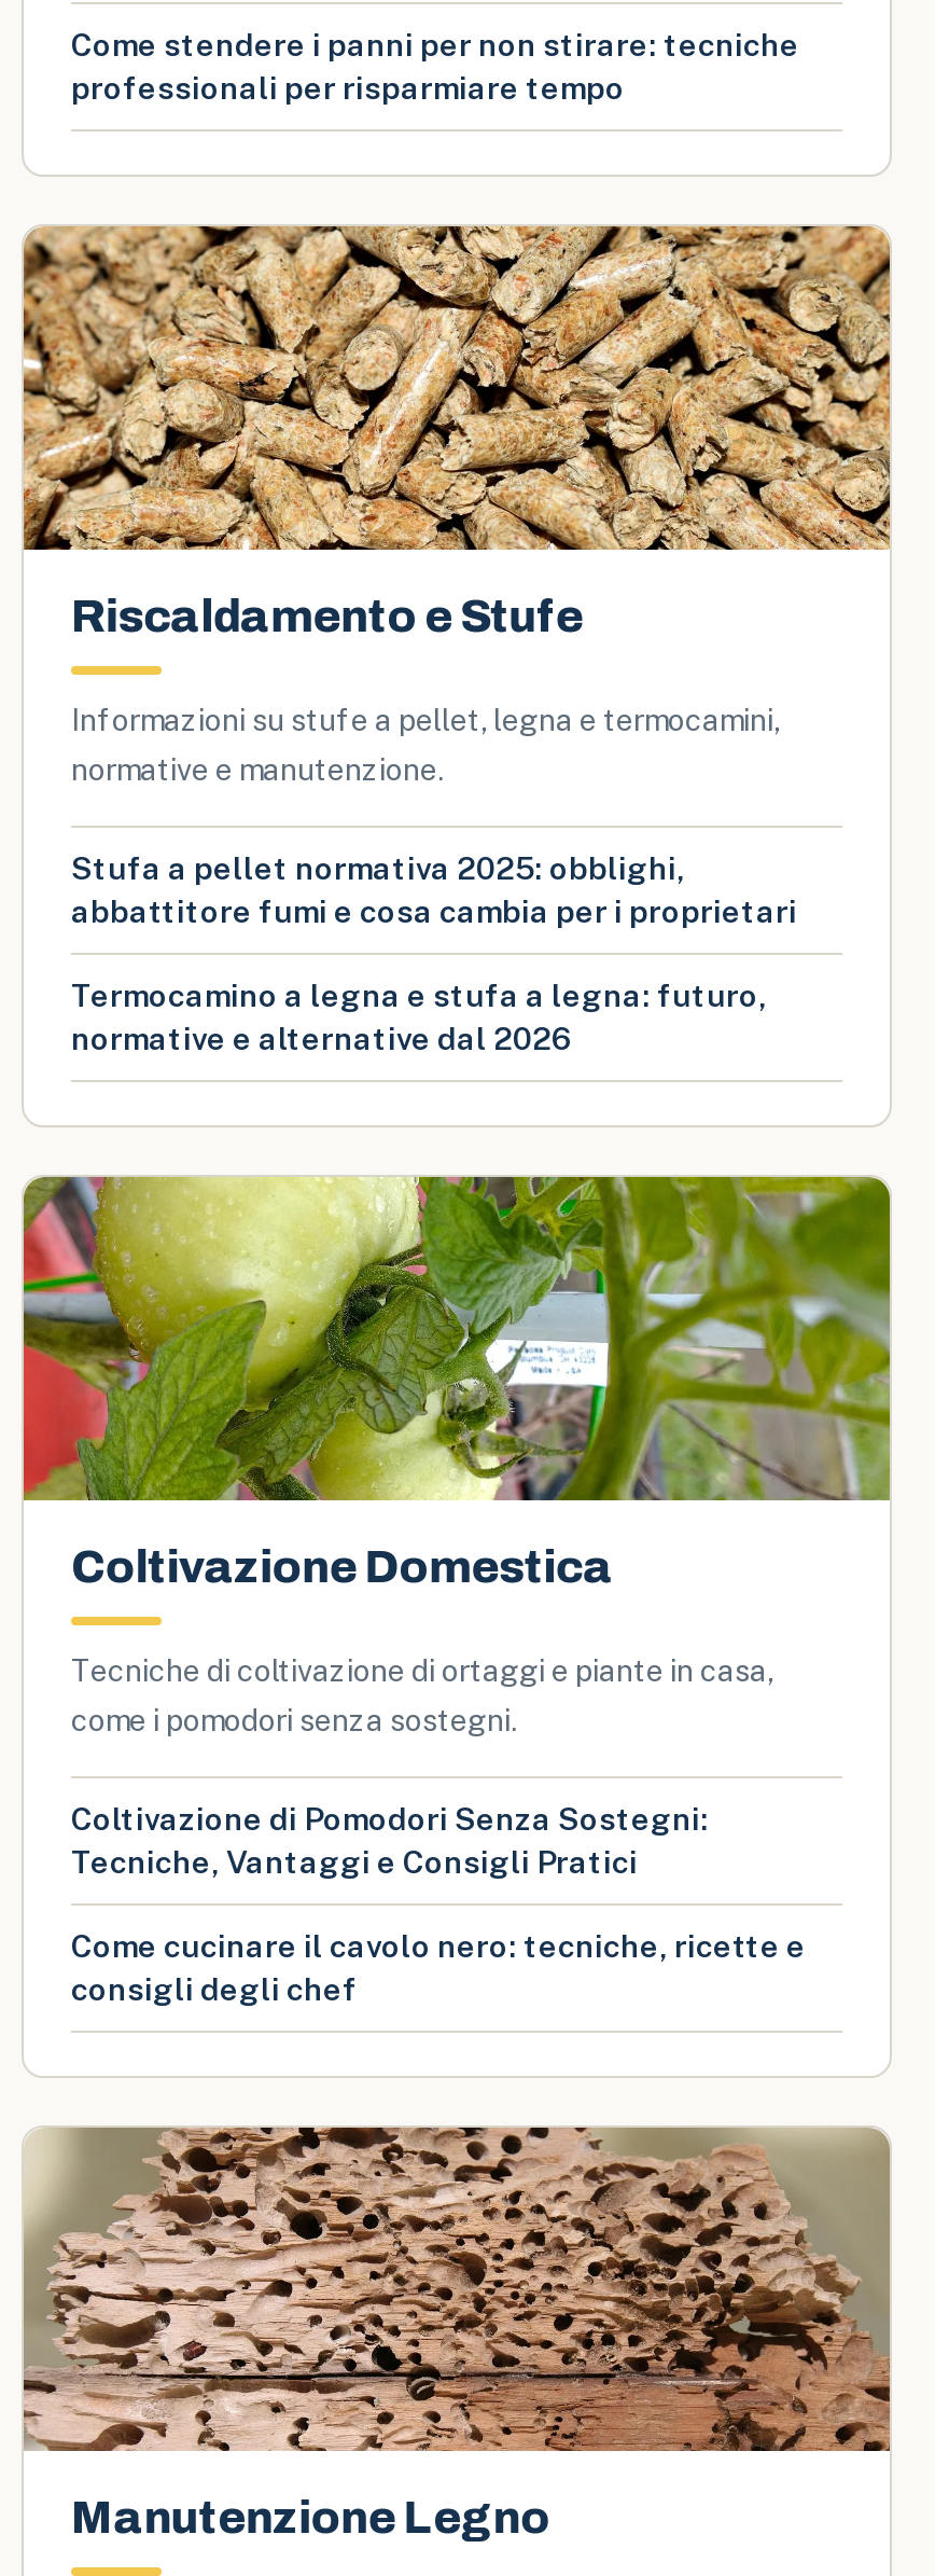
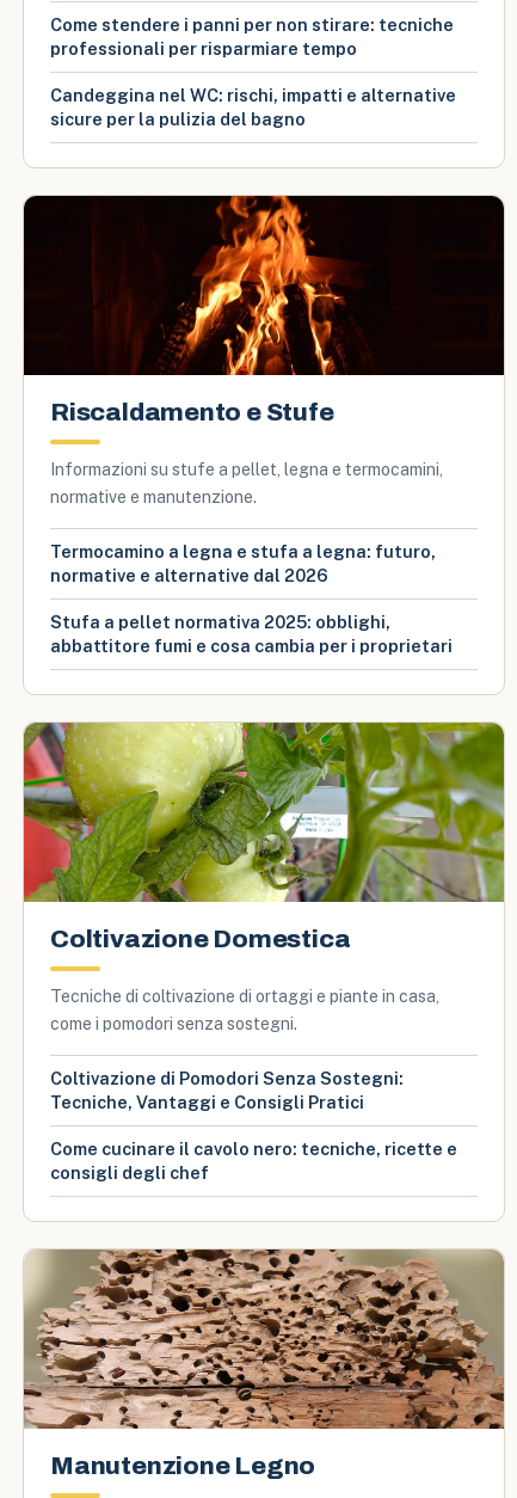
+ Candeggina nel WC: rischi, impatti e alternative
+ sicure per la pulizia del bagno

- [image]
+ [image]

moved down: Stufa a pellet normativa 2025: obblighi, | abbattitore fumi e cosa cambia per i proprietari
